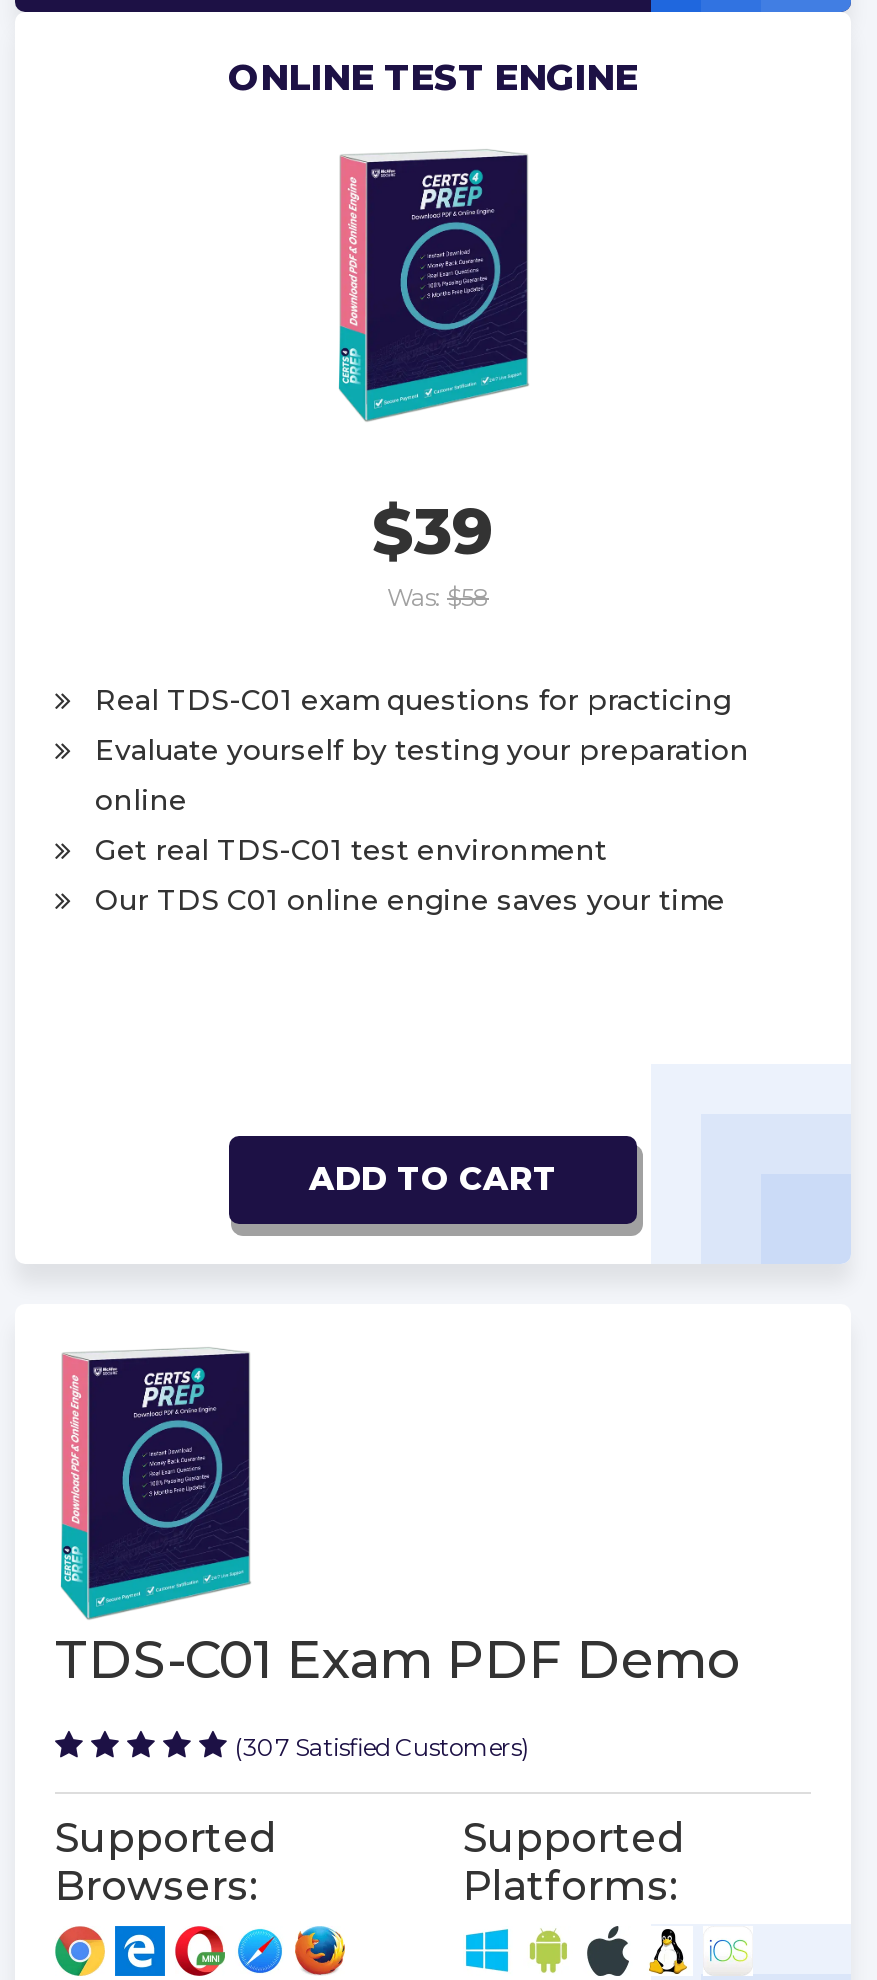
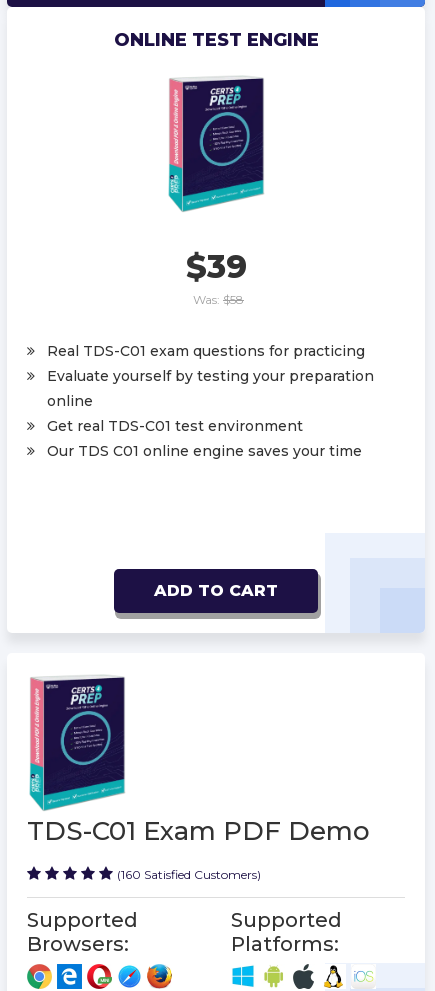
- (307 Satisfied Customers)
+ (160 Satisfied Customers)
